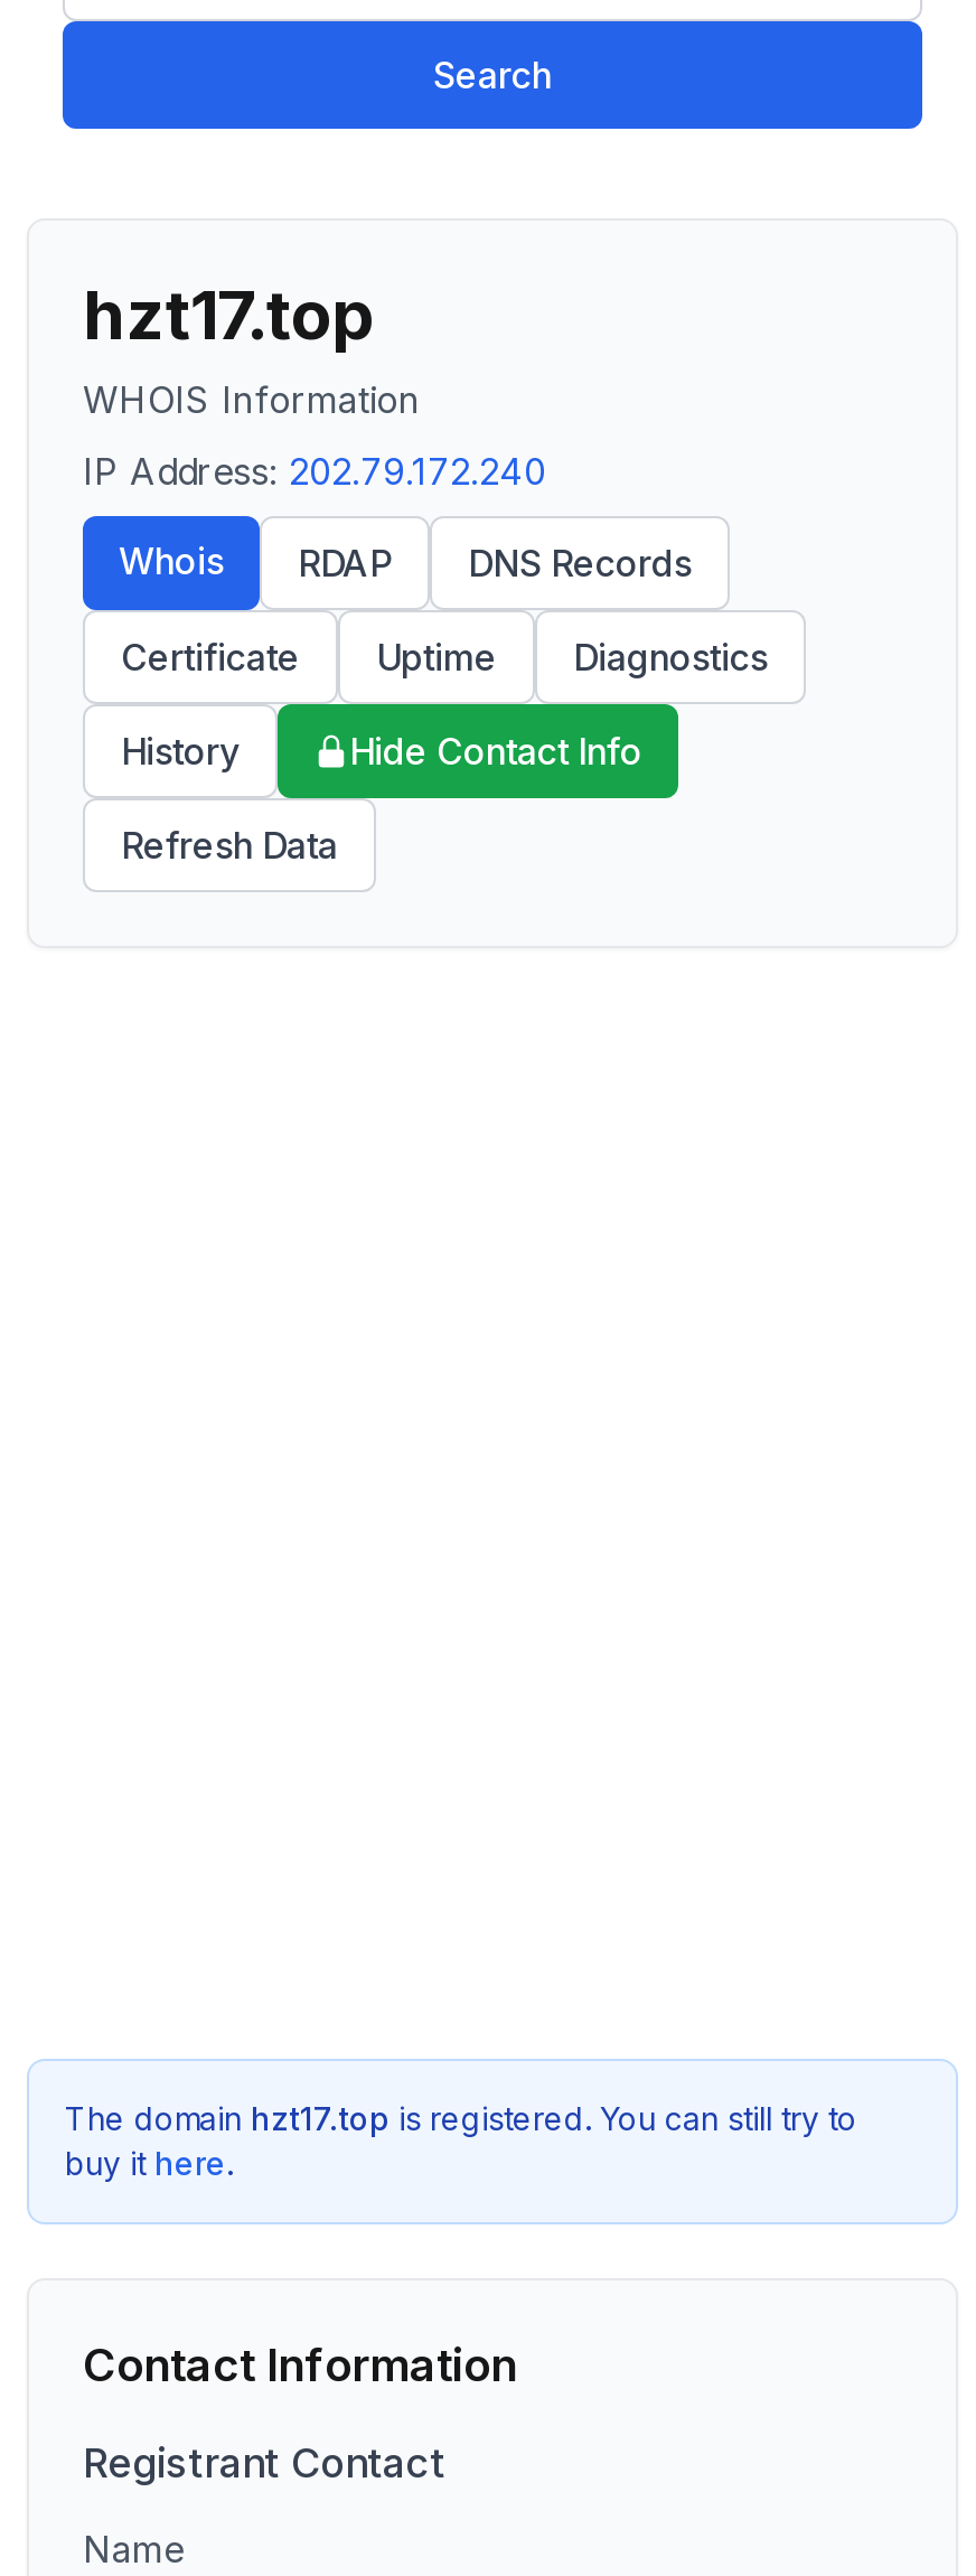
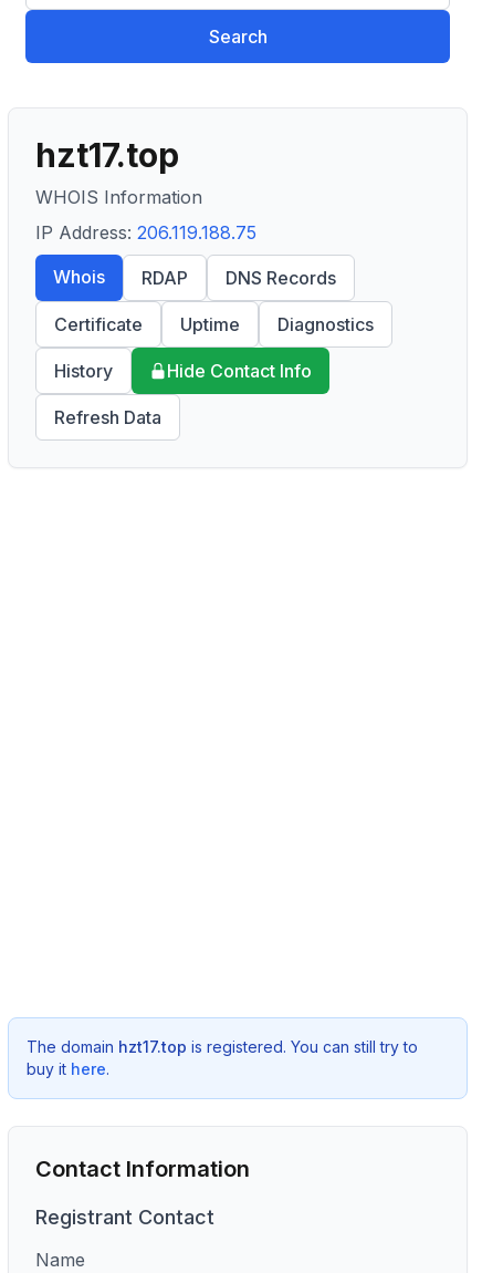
- IP Address: 202.79.172.240
+ IP Address: 206.119.188.75
